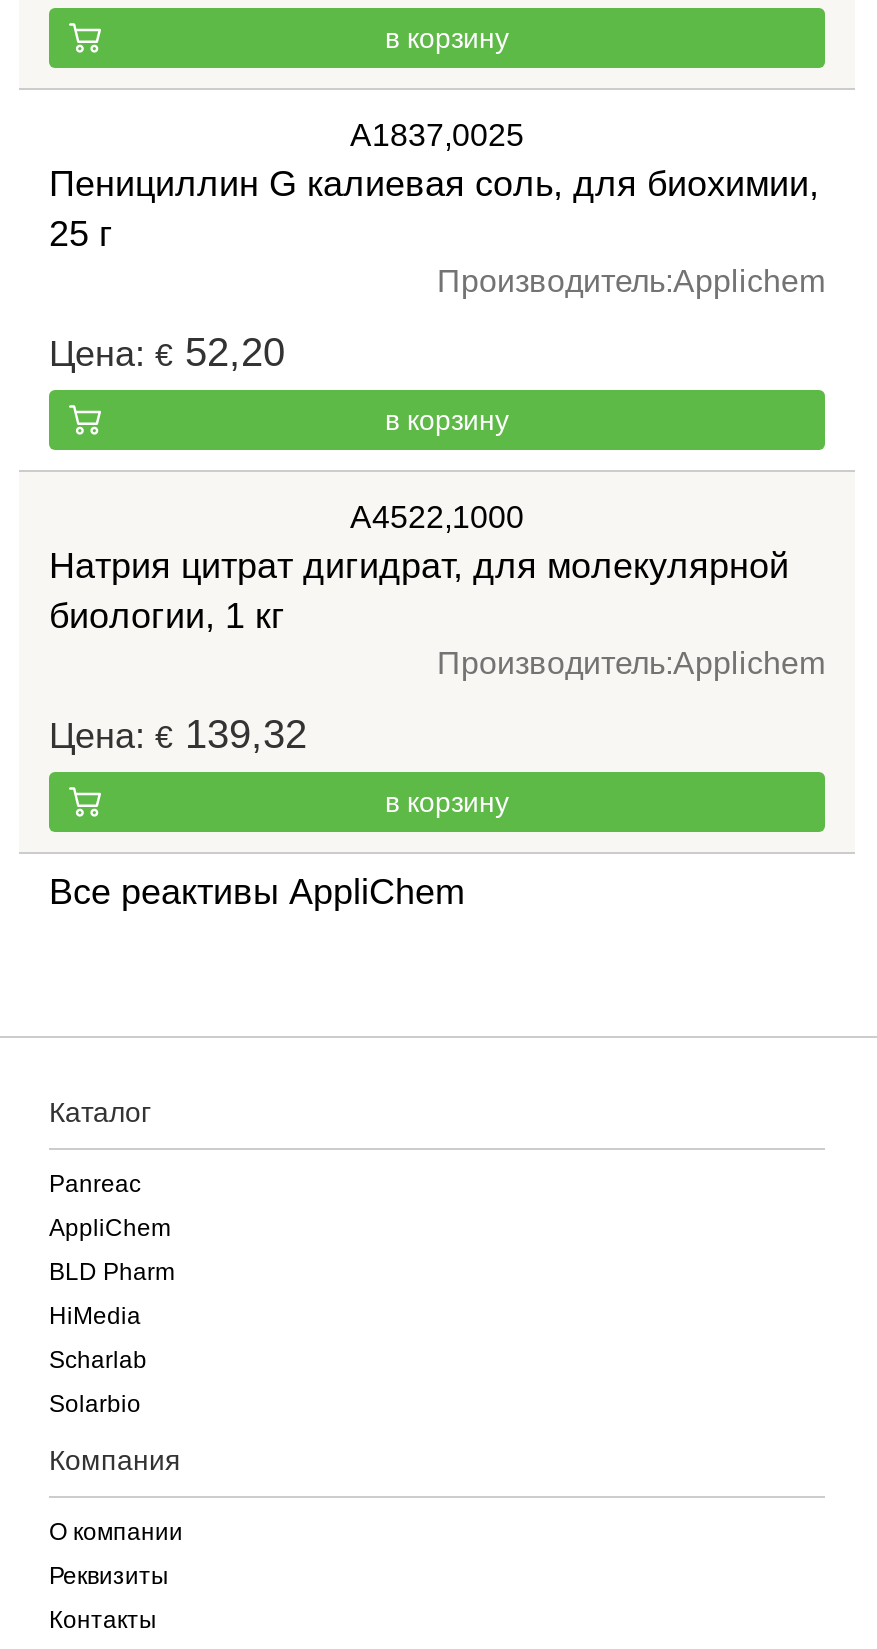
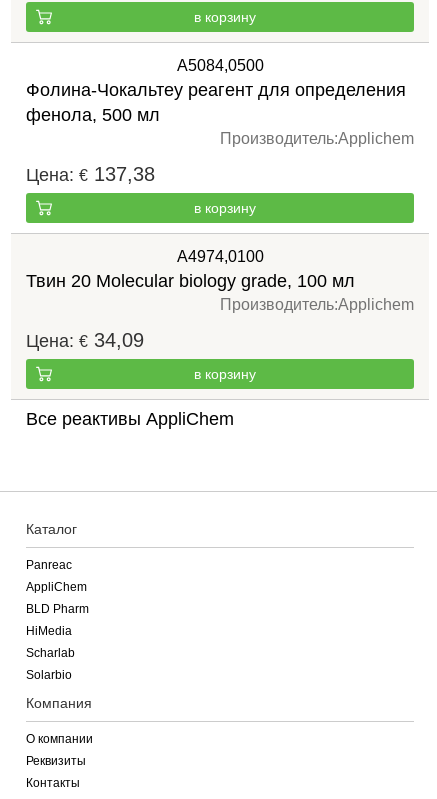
- A1837,0025
- Пенициллин G калиевая соль, для биохимии,
- 25 г
+ A5084,0500
+ Фолина-Чокальтеу реагент для определения
+ фенола, 500 мл

- Цена: €52,20
+ Цена: €137,38

- A4522,1000
- Натрия цитрат дигидрат, для молекулярной
- биологии, 1 кг
+ A4974,0100
+ Твин 20 Molecular biology grade, 100 мл

- Цена: €139,32
+ Цена: €34,09
